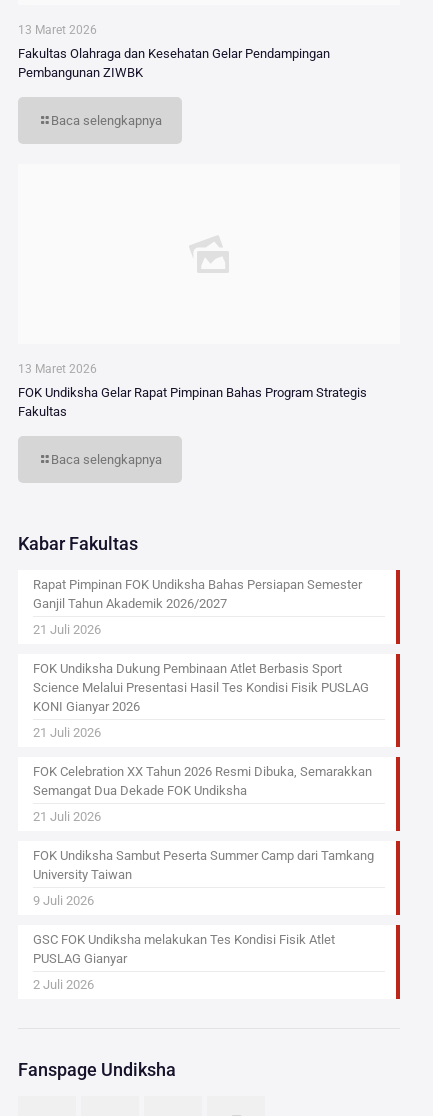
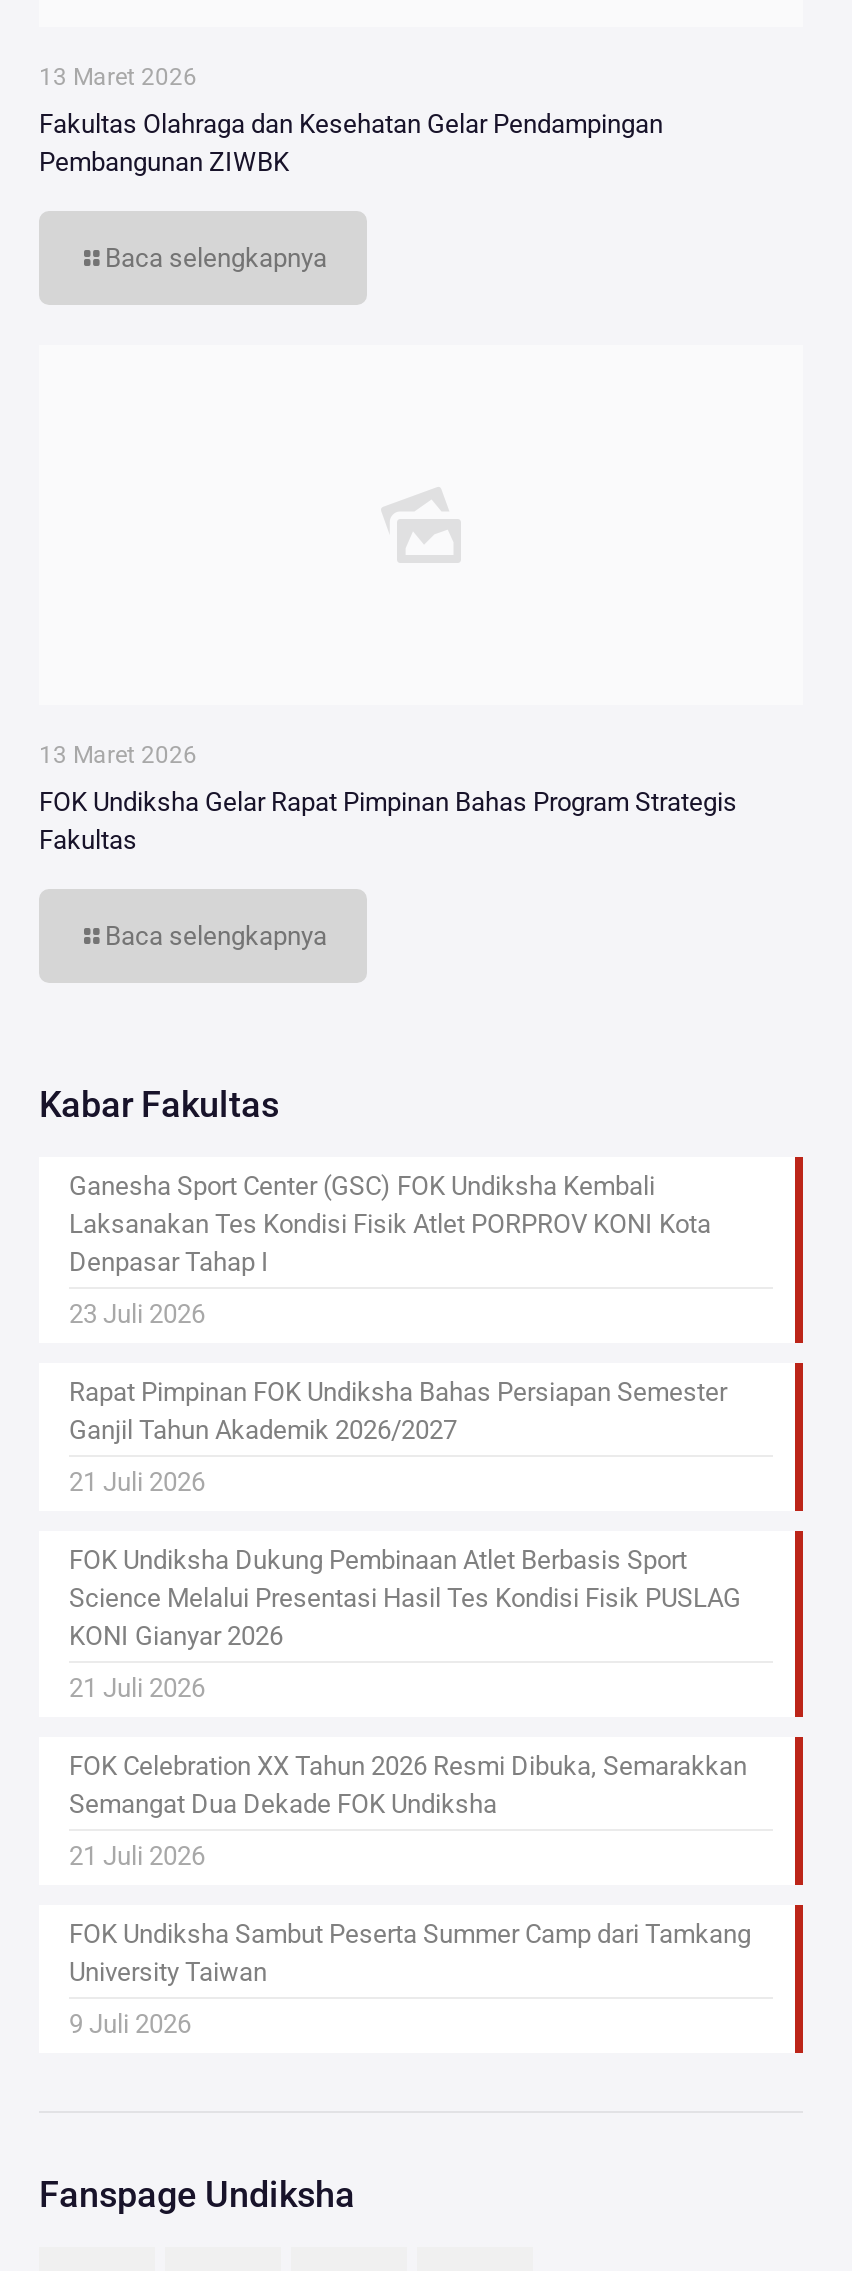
+ Ganesha Sport Center (GSC) FOK Undiksha Kembali
+ Laksanakan Tes Kondisi Fisik Atlet PORPROV KONI Kota
+ Denpasar Tahap I
+ 23 Juli 2026

moved down: Rapat Pimpinan FOK Undiksha Bahas Persiapan Semester | Ganjil Tahun Akademik 2026/2027 | 21 Juli 2026 | ... | University Taiwan | 9 Juli 2026

- GSC FOK Undiksha melakukan Tes Kondisi Fisik Atlet
- PUSLAG Gianyar
- 2 Juli 2026
